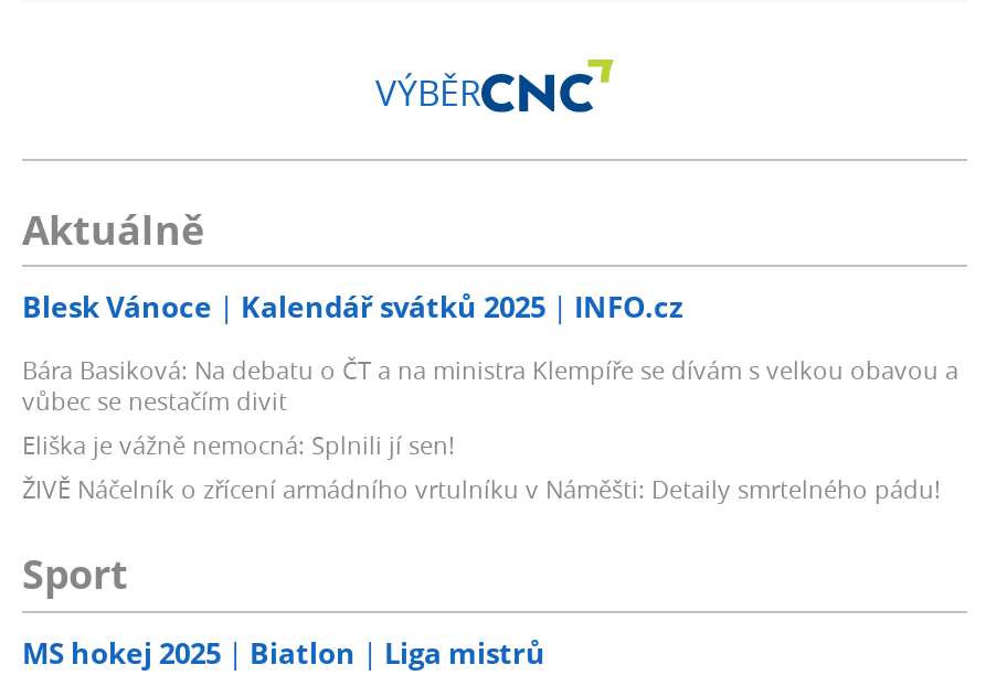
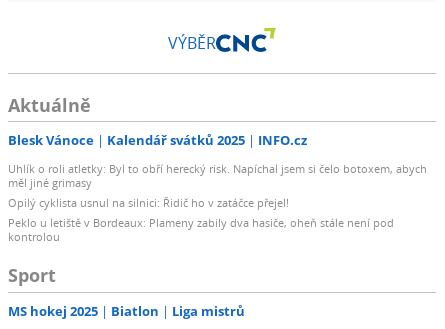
- Bára Basiková: Na debatu o ČT a na ministra Klempíře se dívám s velkou obavou a
- vůbec se nestačím divit
- Eliška je vážně nemocná: Splnili jí sen!
- ŽIVĚ Náčelník o zřícení armádního vrtulníku v Náměšti: Detaily smrtelného pádu!
+ Uhlík o roli atletky: Byl to obří herecký risk. Napíchal jsem si čelo botoxem, abych
+ měl jiné grimasy
+ Opilý cyklista usnul na silnici: Řidič ho v zatáčce přejel!
+ Peklo u letiště v Bordeaux: Plameny zabily dva hasiče, oheň stále není pod
+ kontrolou
